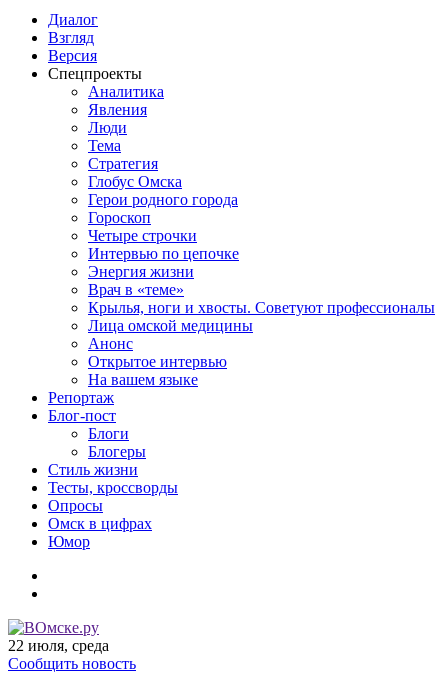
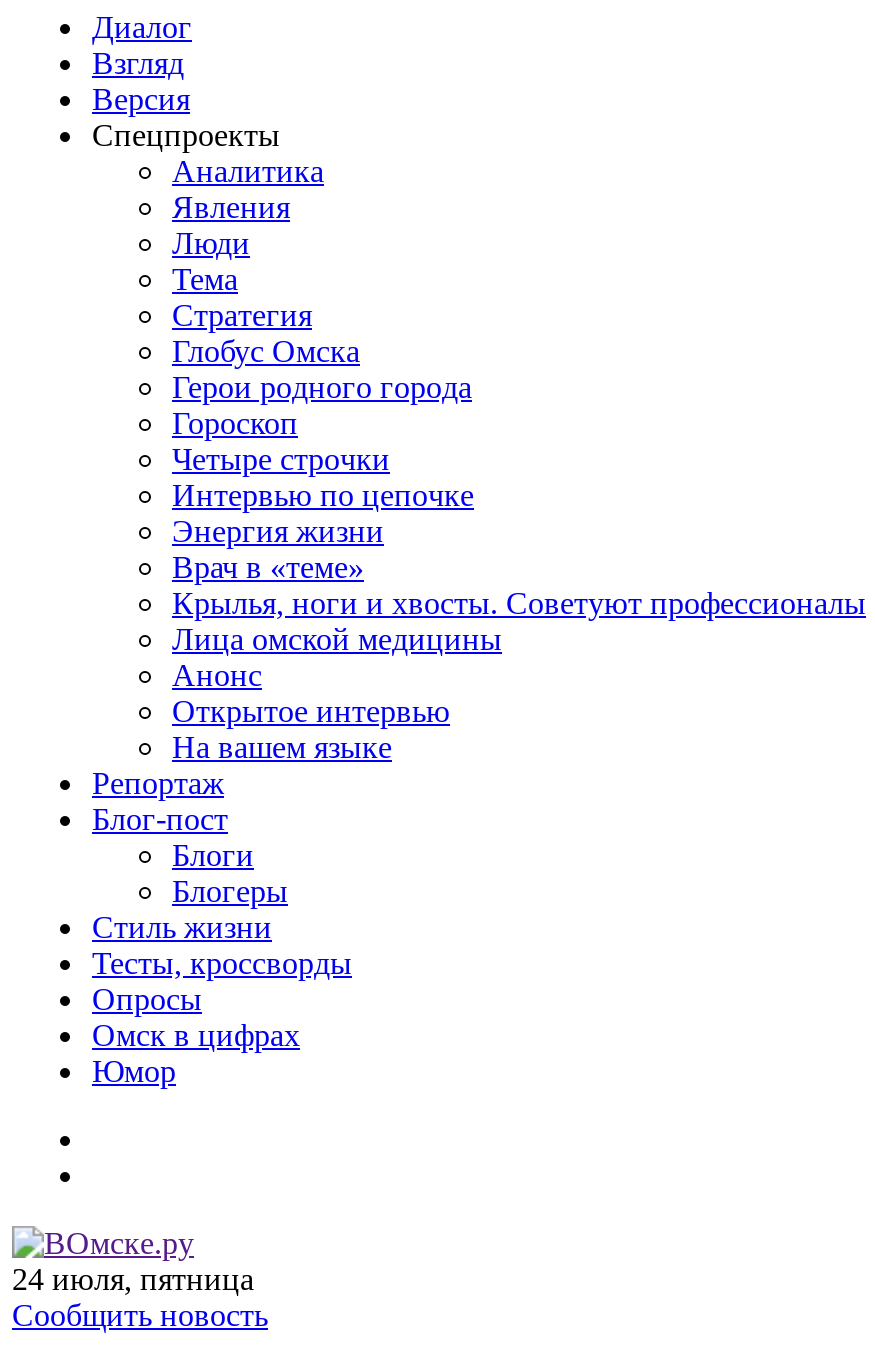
- 22 июля, среда
+ 24 июля, пятница
